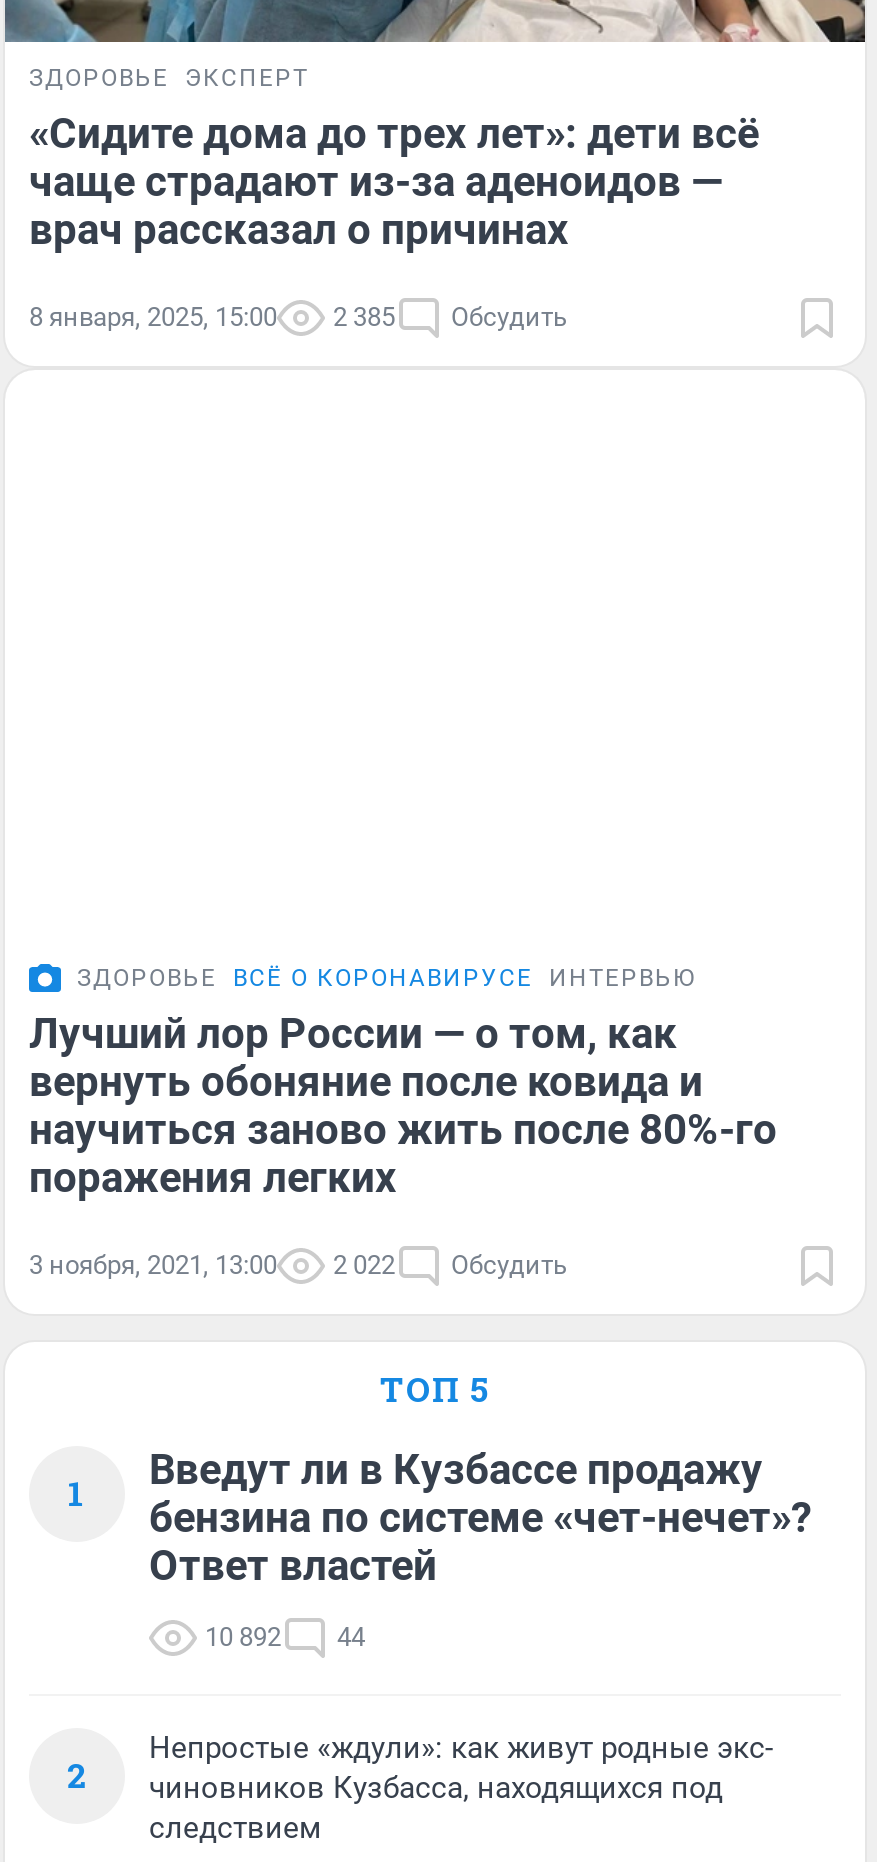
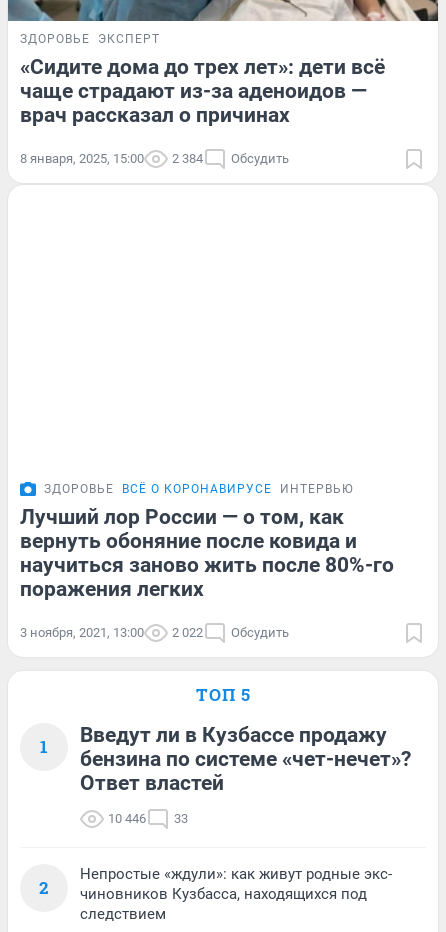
- 8 января, 2025, 15:00 2 385 Обсудить
+ 8 января, 2025, 15:00 2 384 Обсудить

- 10 892
+ 10 446

- 44
+ 33
